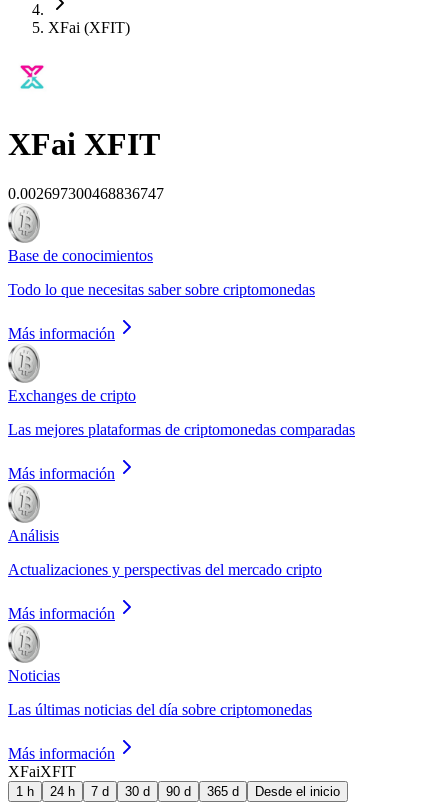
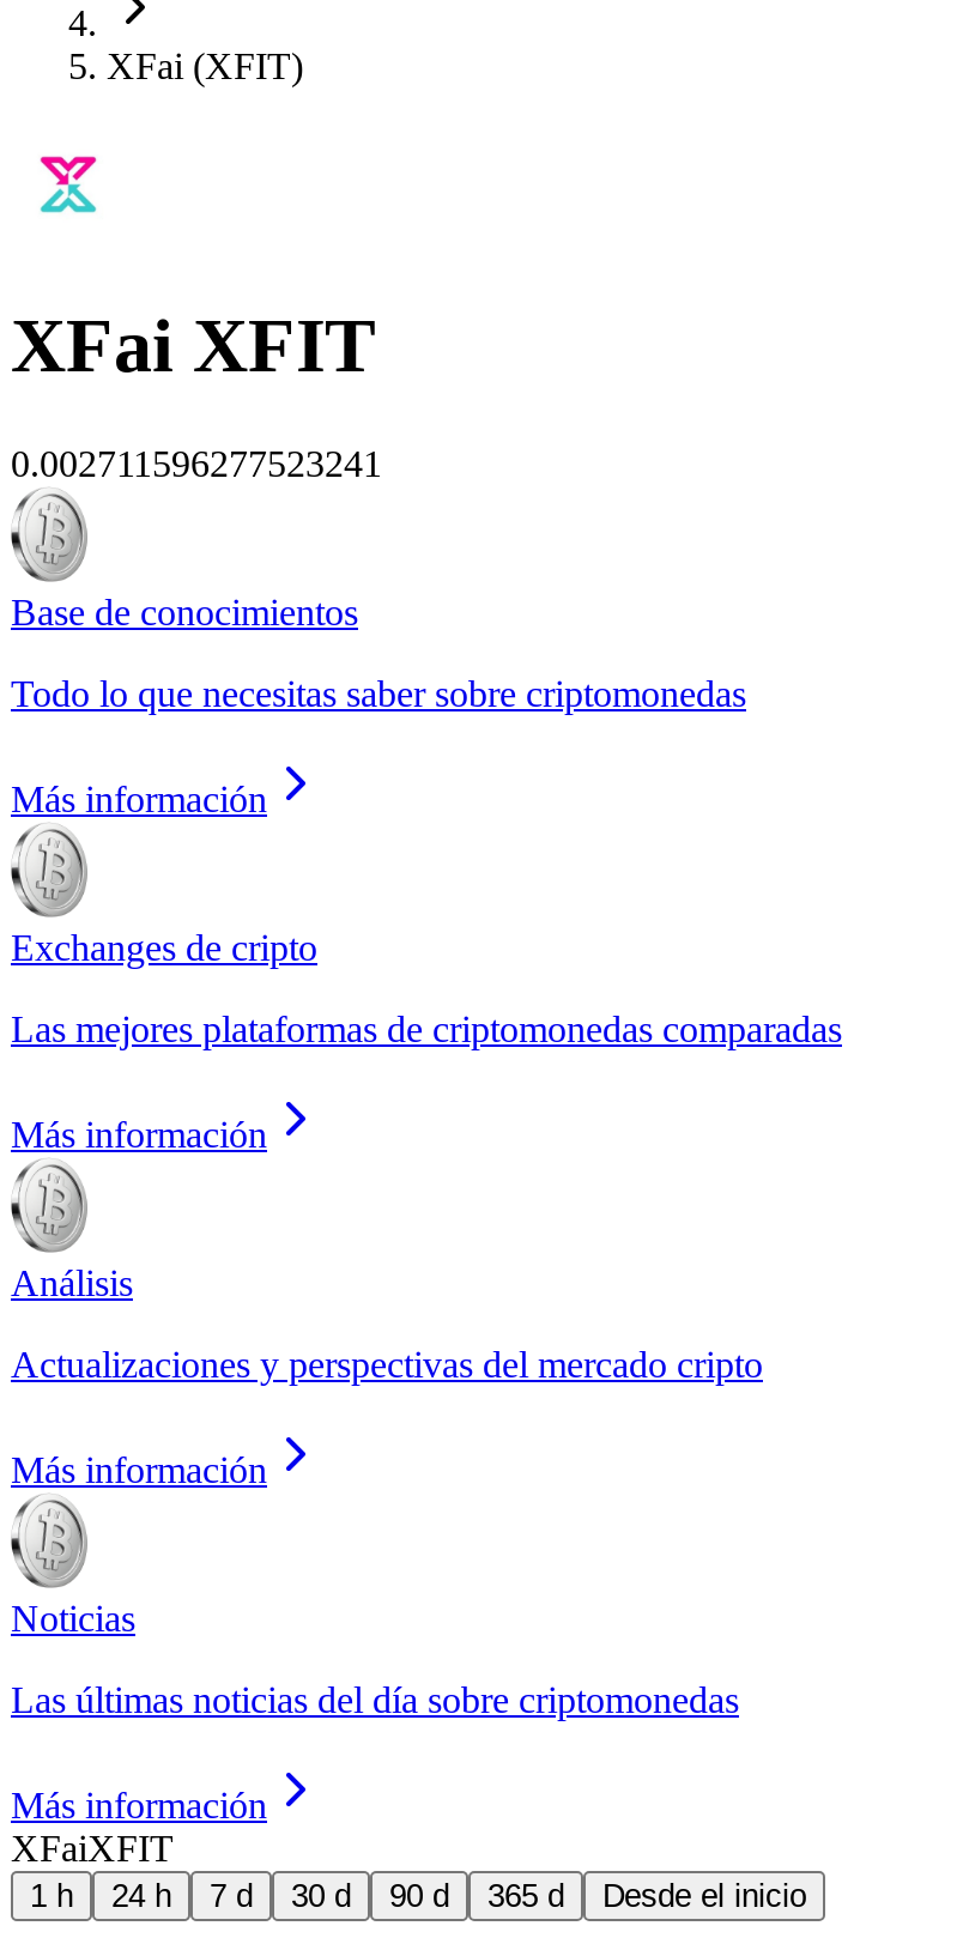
- 0.002697300468836747
+ 0.002711596277523241
